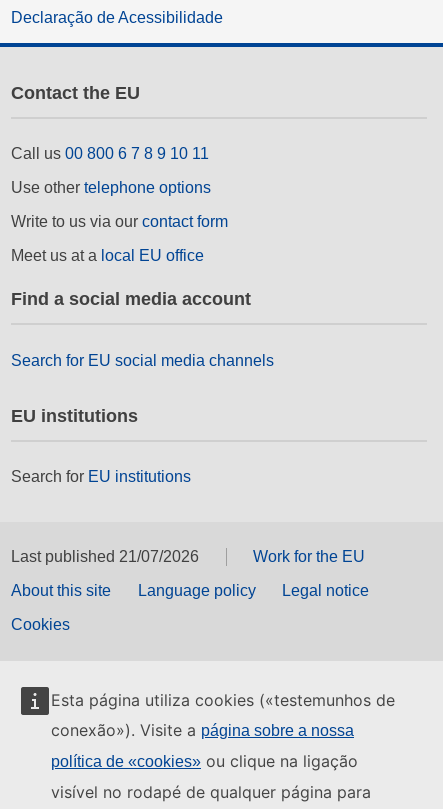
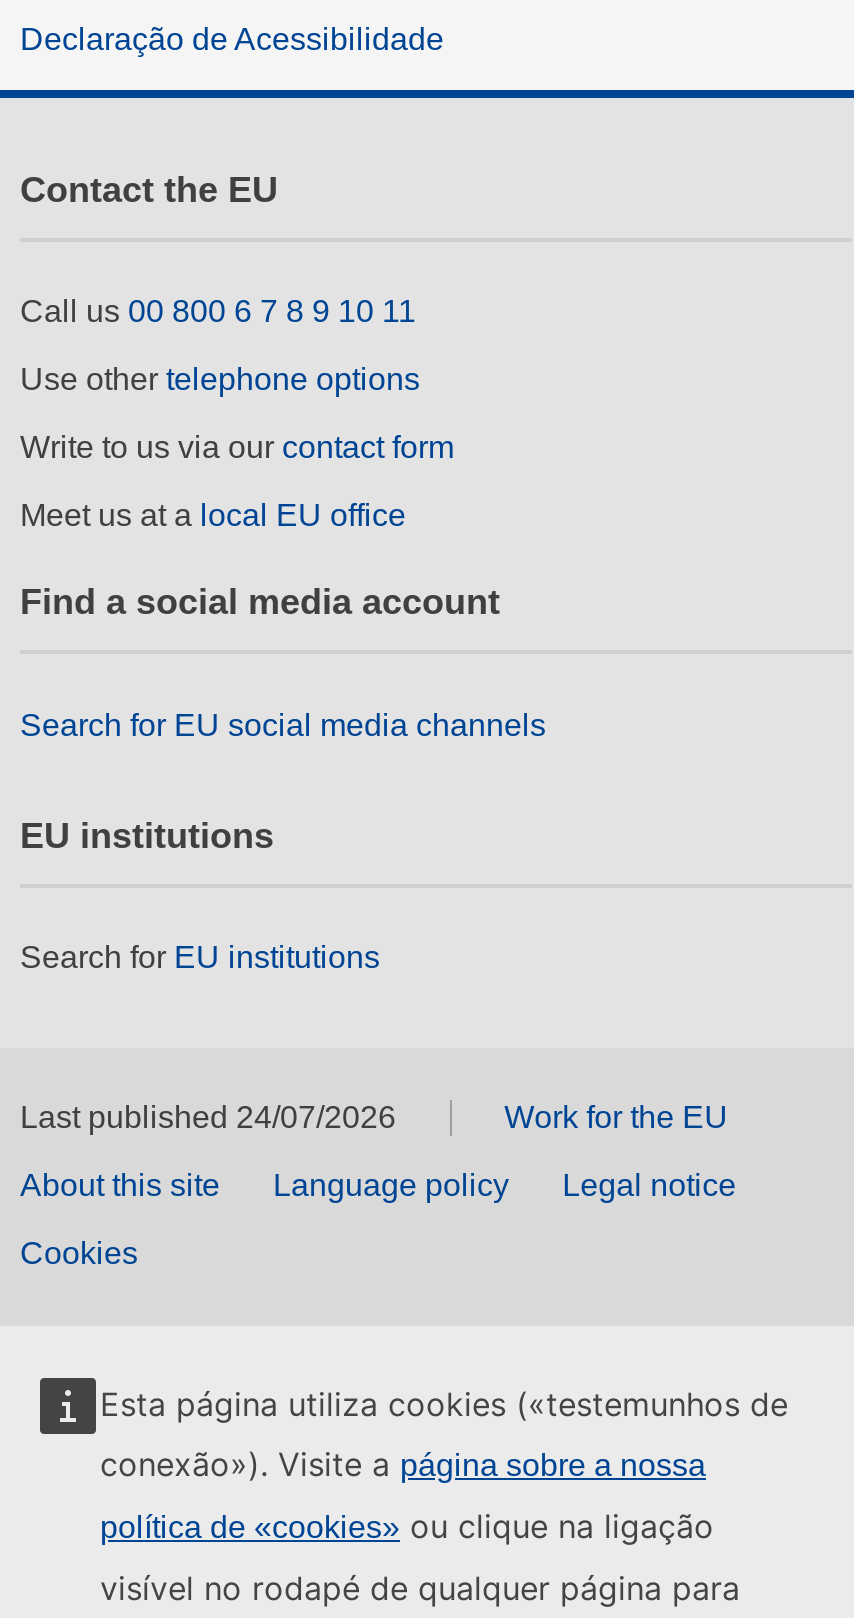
- Last published 21/07/2026
+ Last published 24/07/2026
